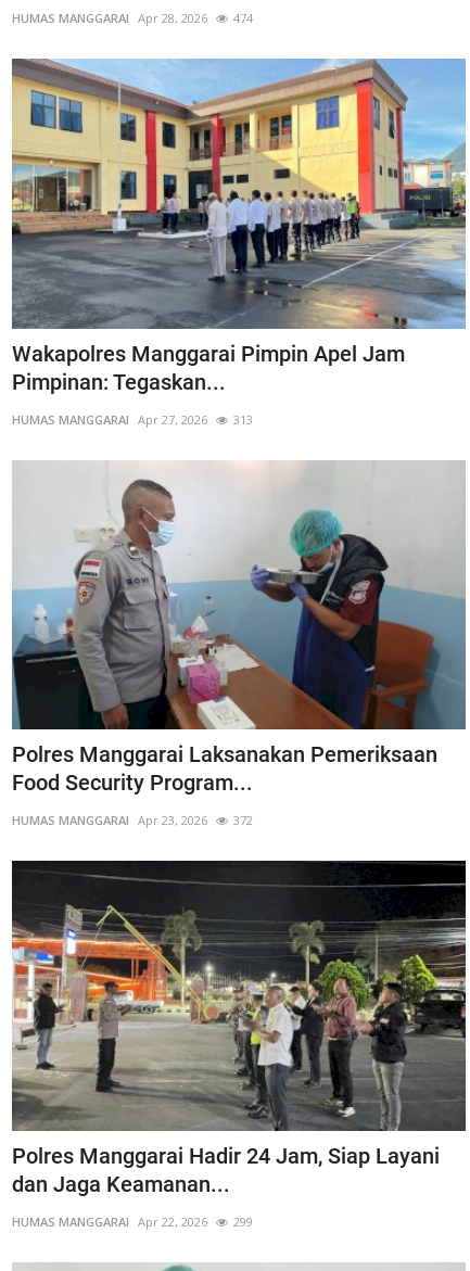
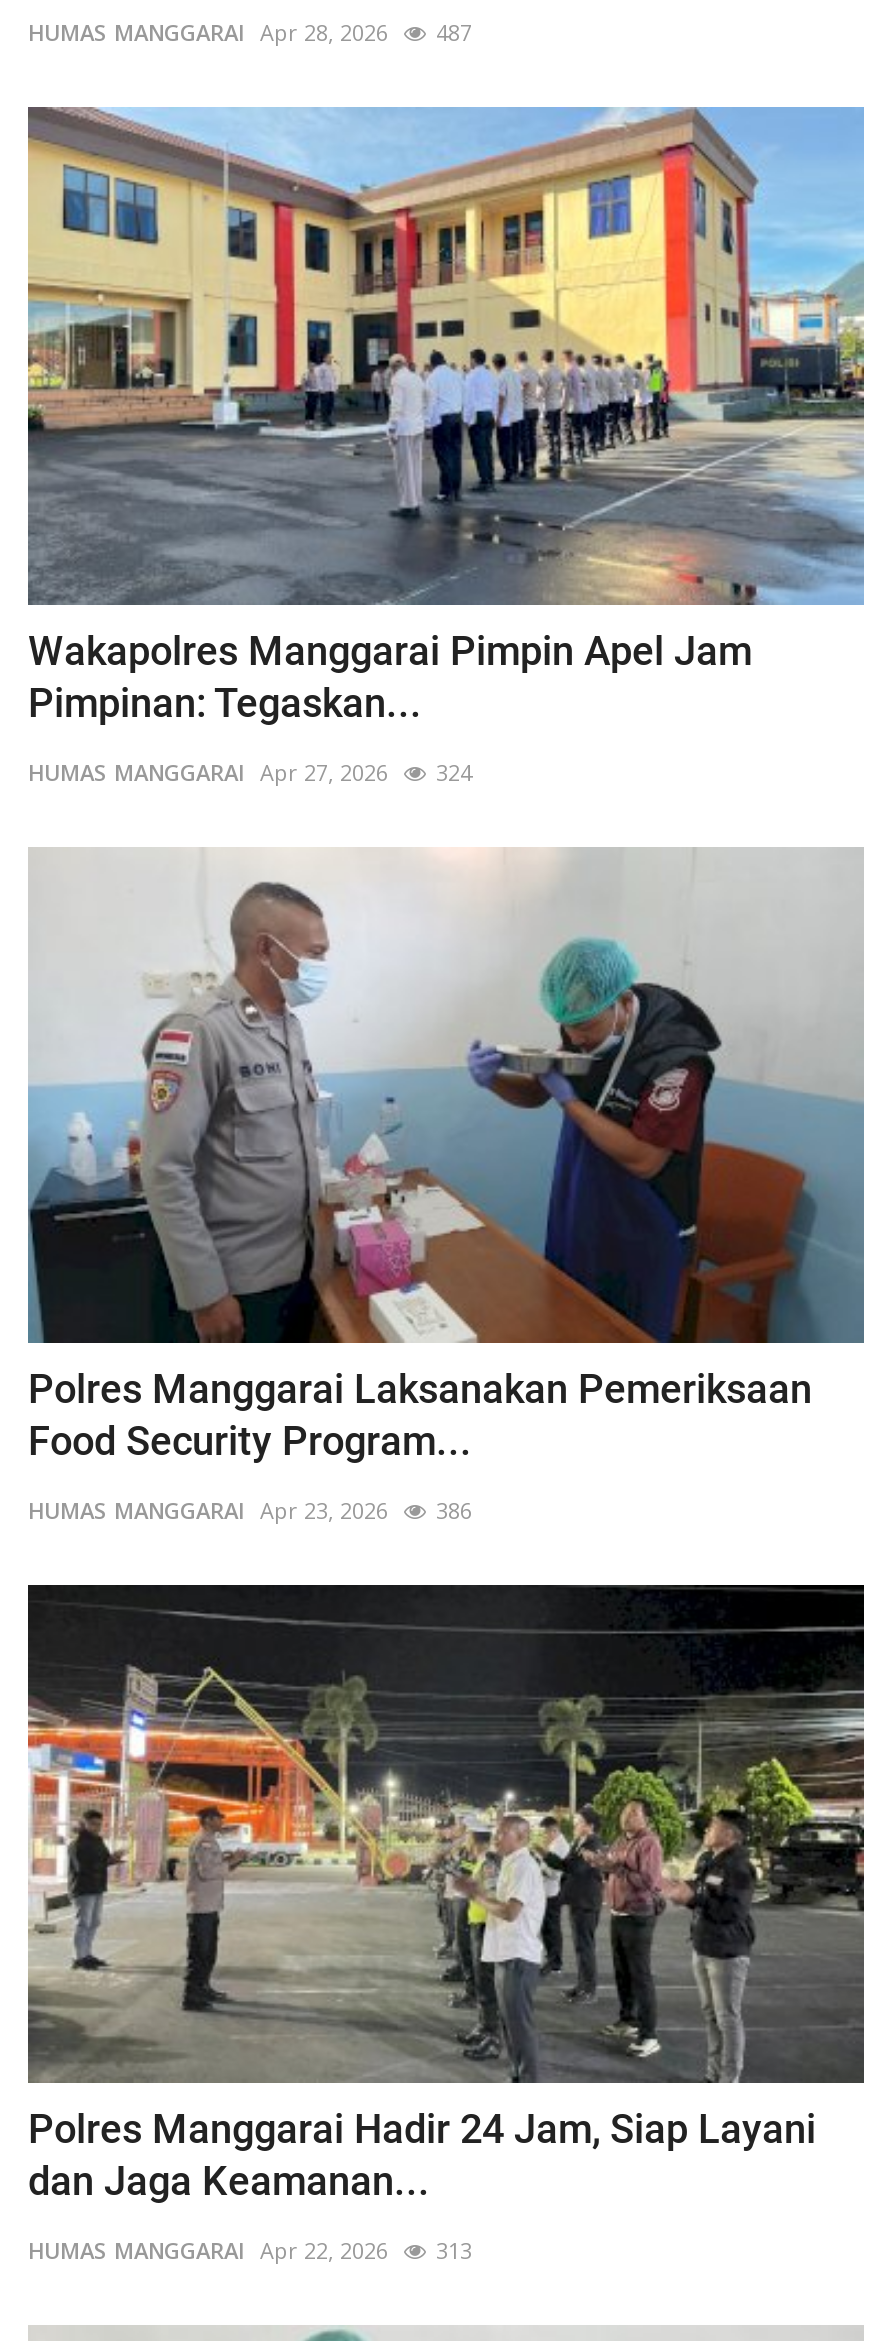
- HUMAS MANGGARAI Apr 28, 2026 474
+ HUMAS MANGGARAI Apr 28, 2026 487

- HUMAS MANGGARAI Apr 27, 2026 313
+ HUMAS MANGGARAI Apr 27, 2026 324

- HUMAS MANGGARAI Apr 23, 2026 372
+ HUMAS MANGGARAI Apr 23, 2026 386

- HUMAS MANGGARAI Apr 22, 2026 299
+ HUMAS MANGGARAI Apr 22, 2026 313
